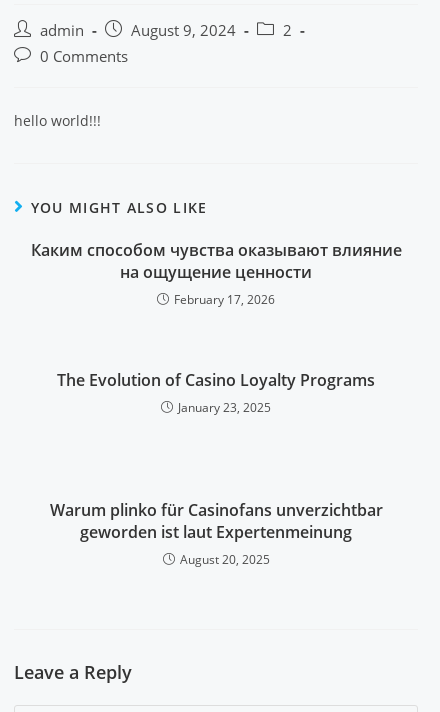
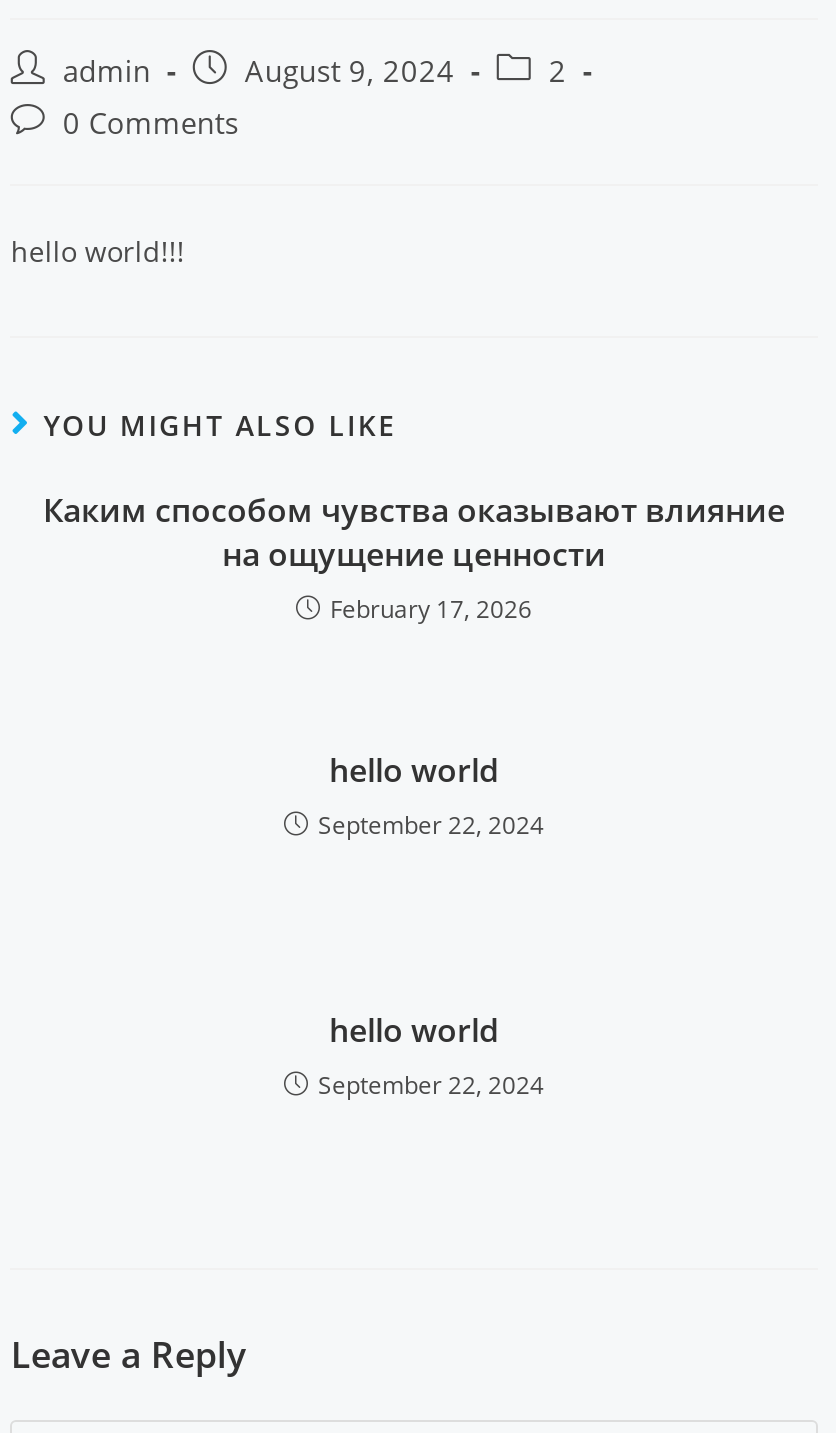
- The Evolution of Casino Loyalty Programs
- January 23, 2025
+ hello world
+ September 22, 2024

- Warum plinko für Casinofans unverzichtbar
- geworden ist laut Expertenmeinung
- August 20, 2025
+ hello world
+ September 22, 2024
